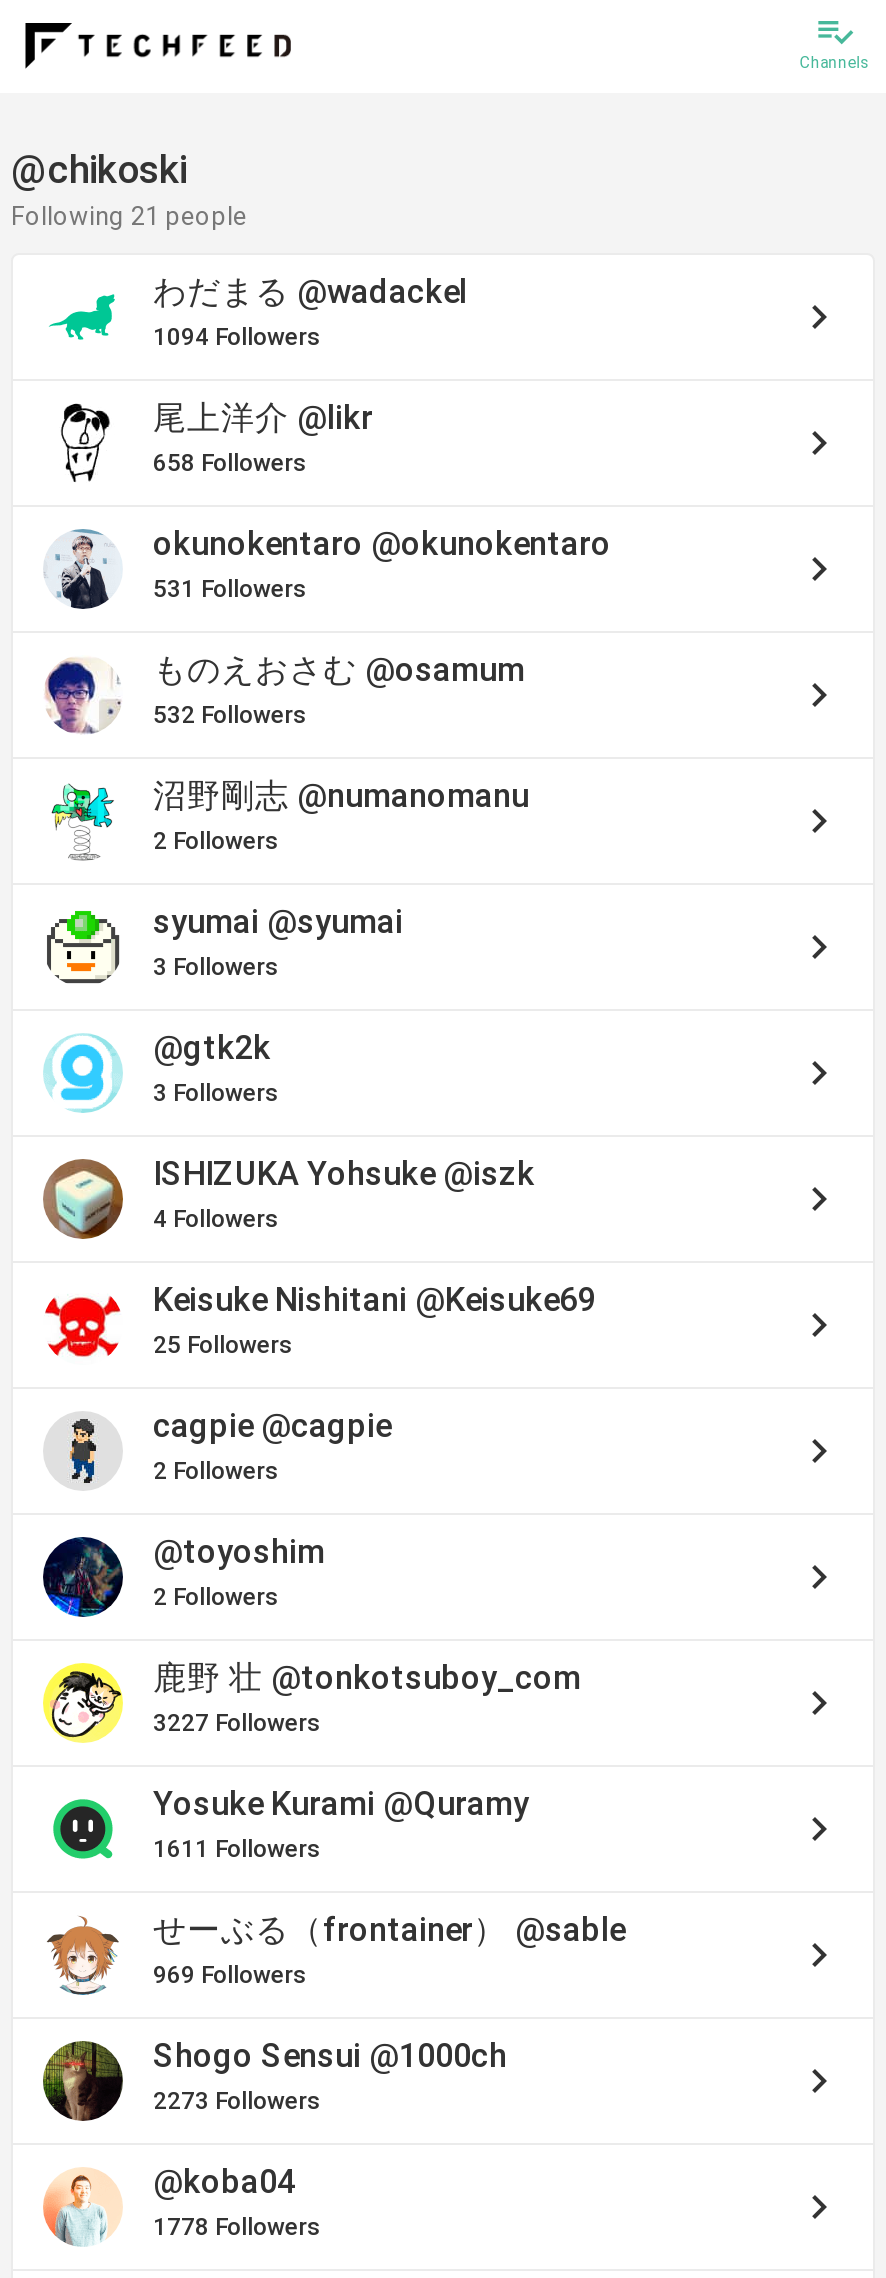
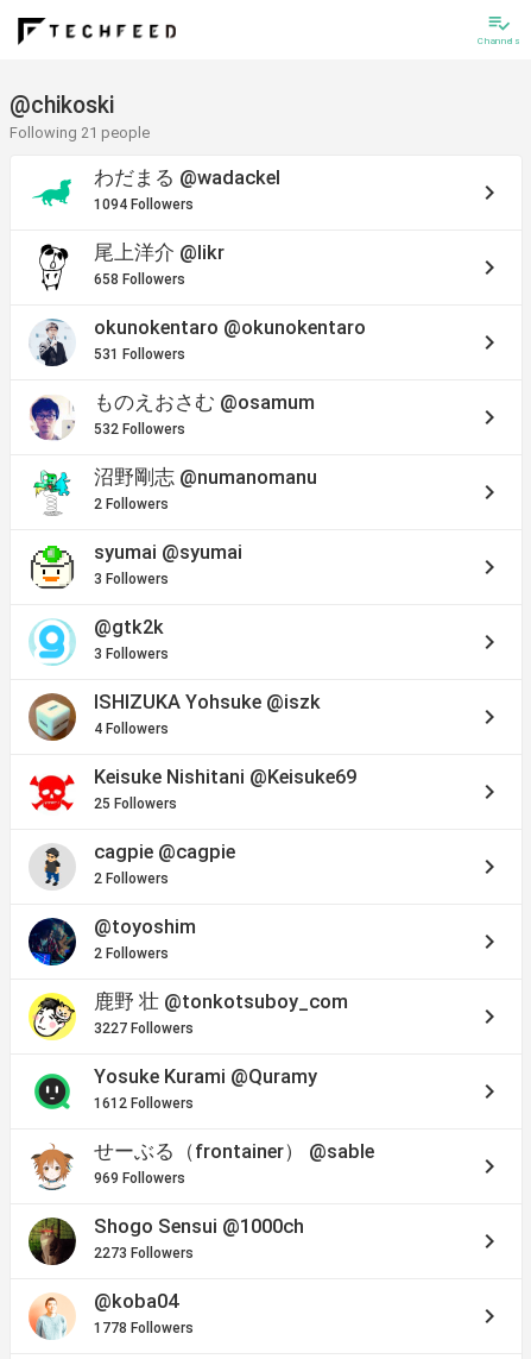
- 1611 Followers
+ 1612 Followers
